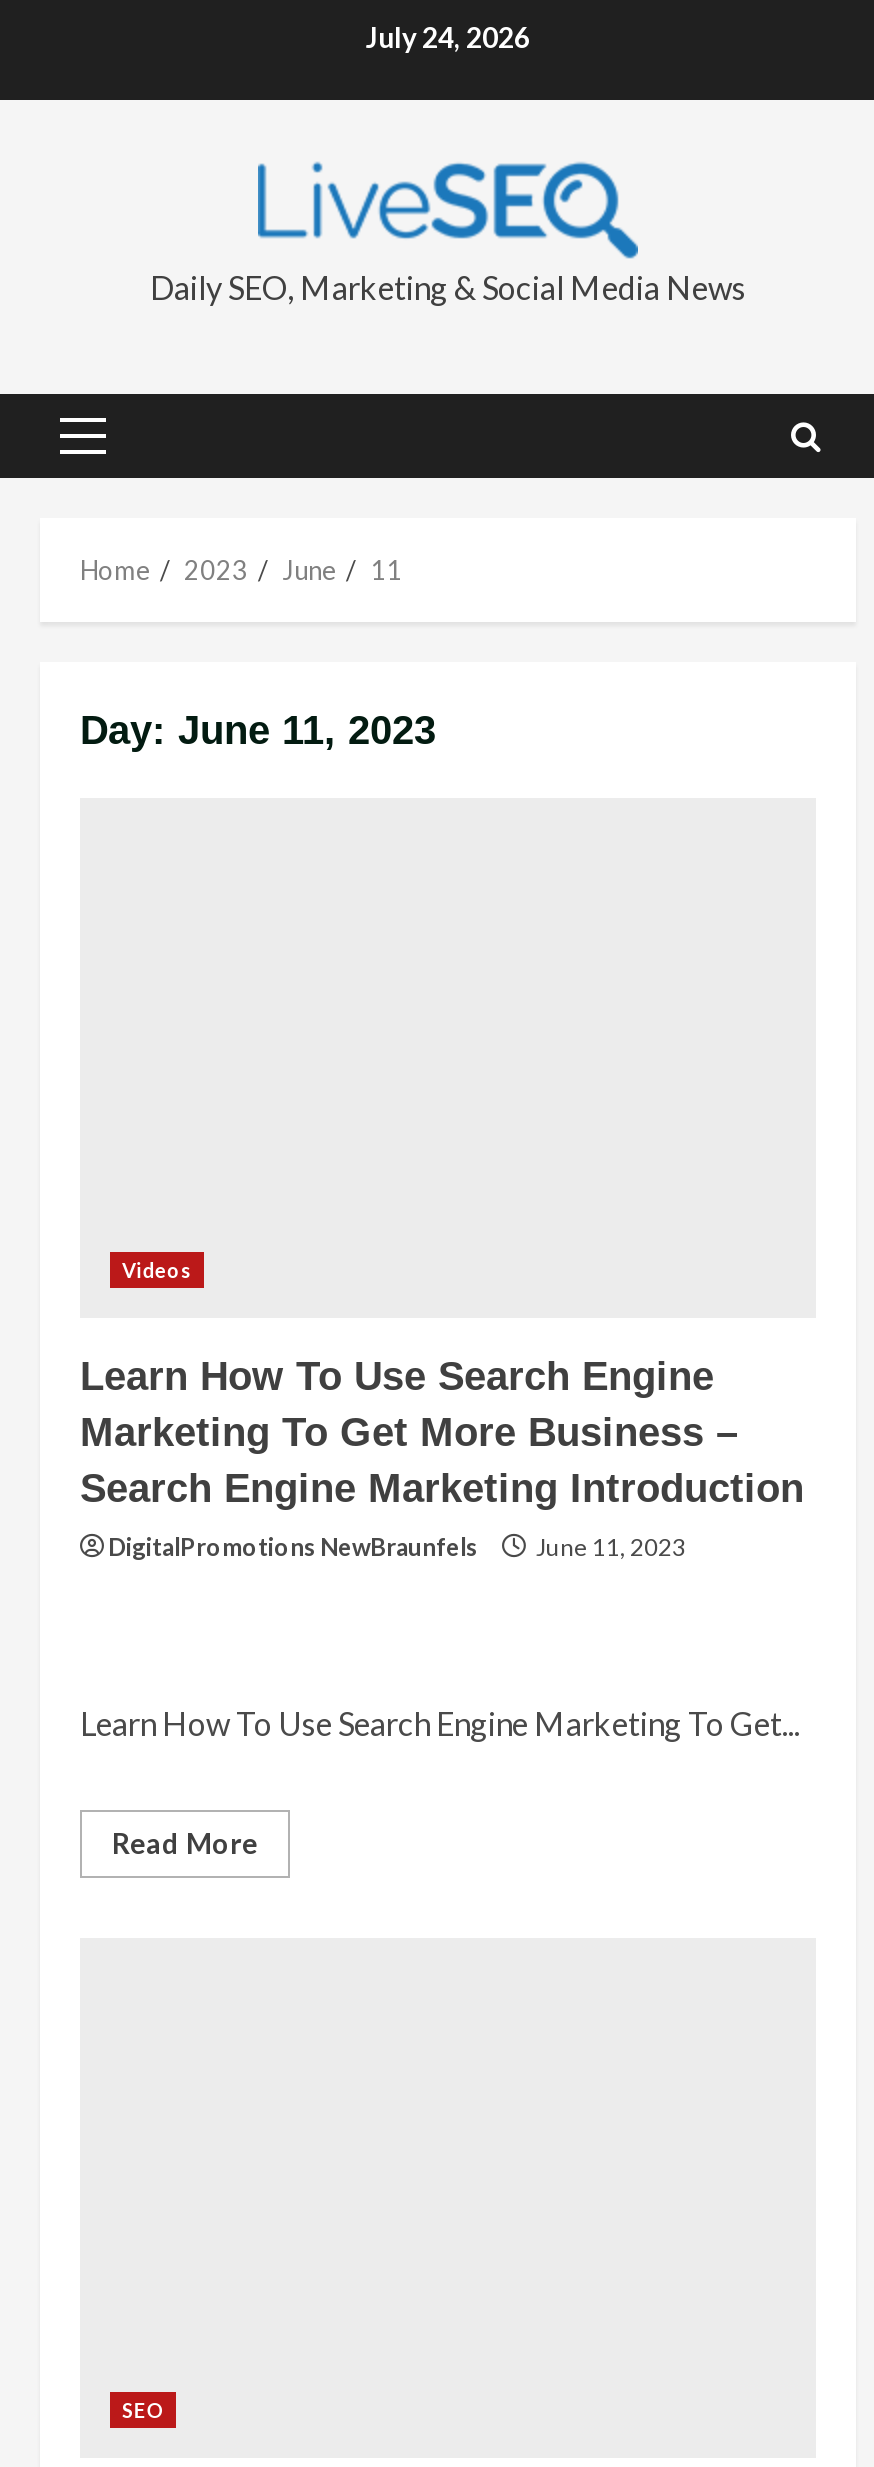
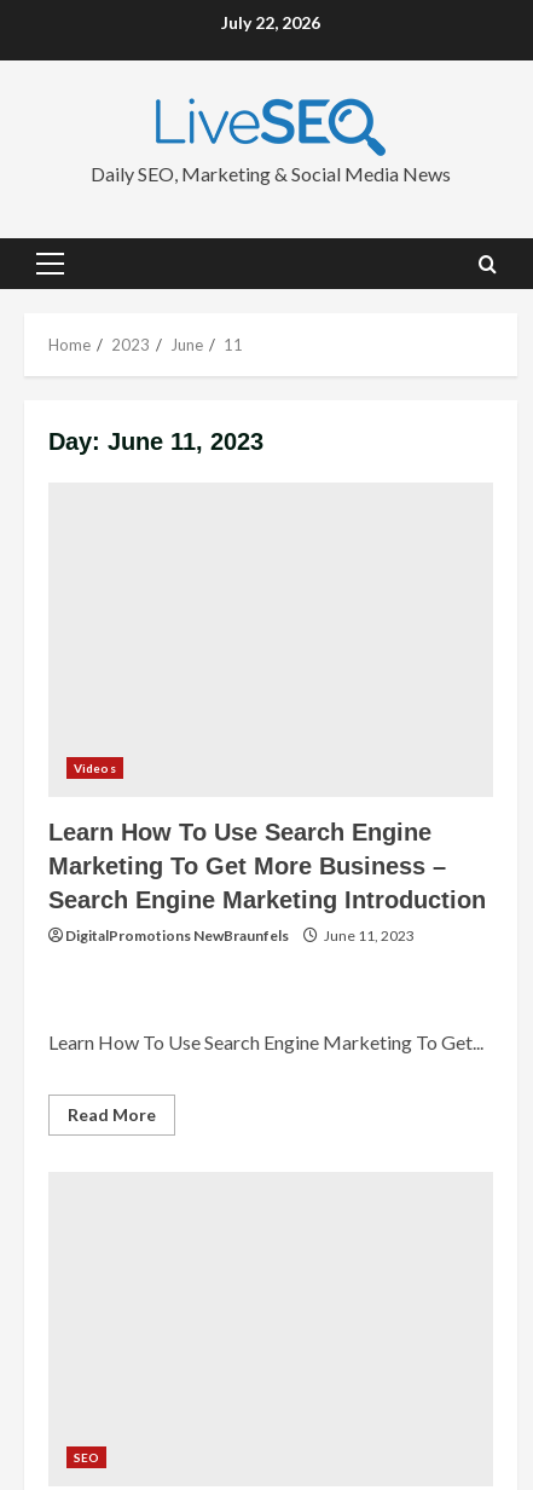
- July 24, 2026
+ July 22, 2026
